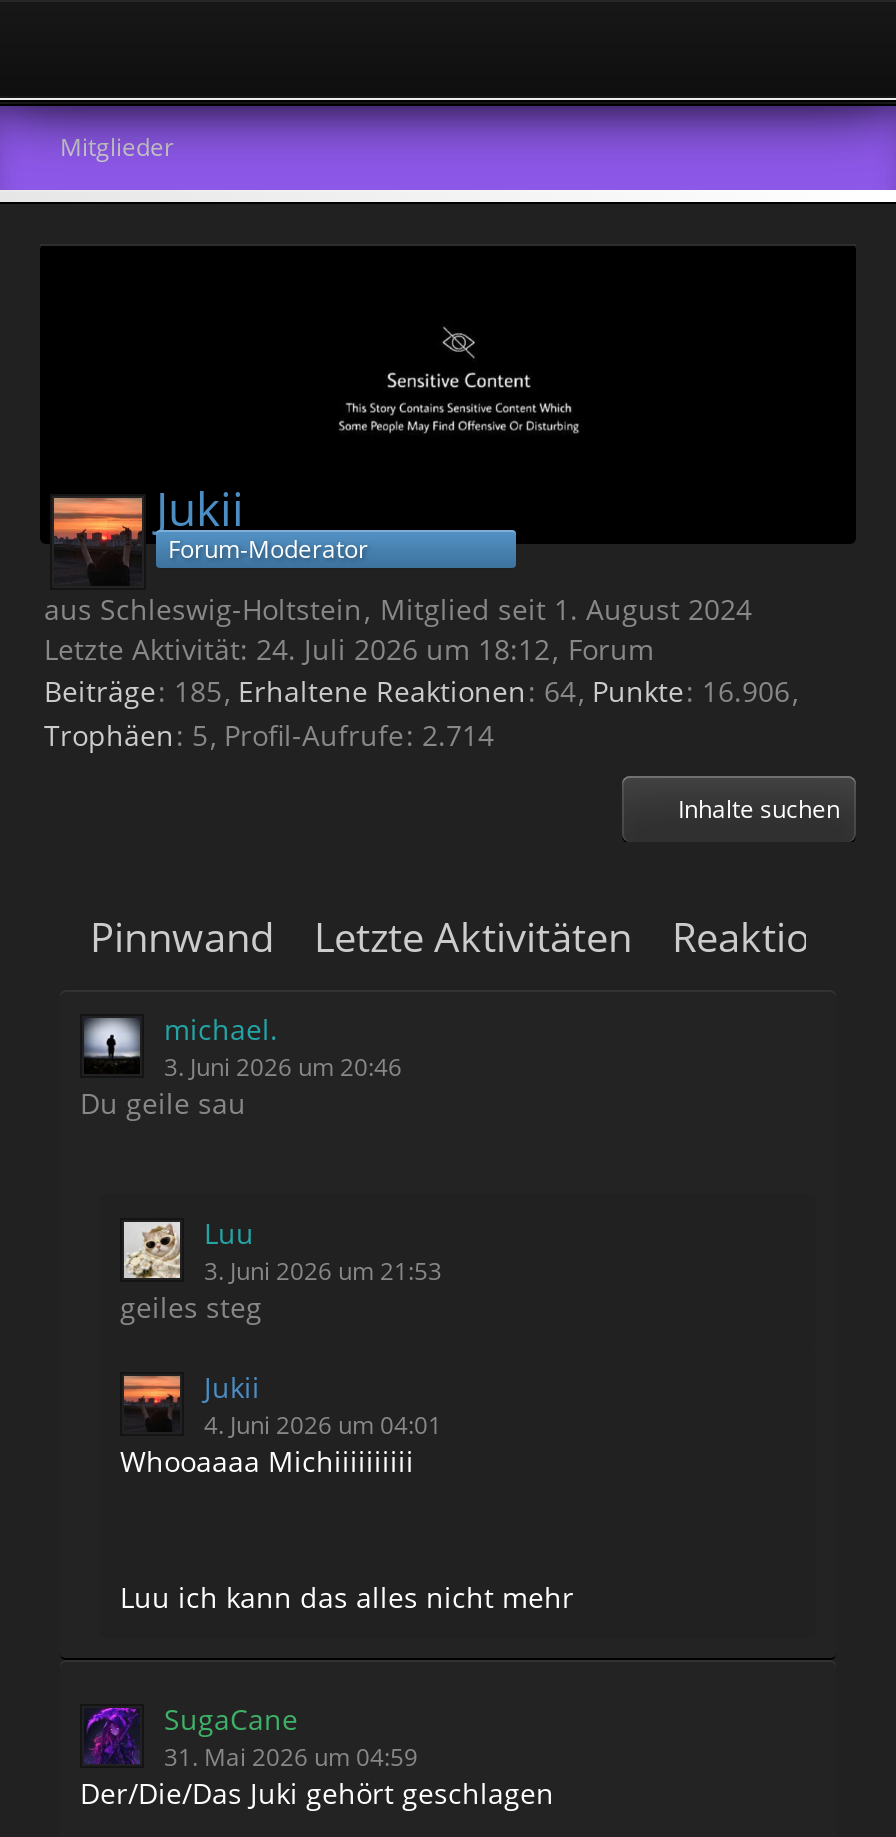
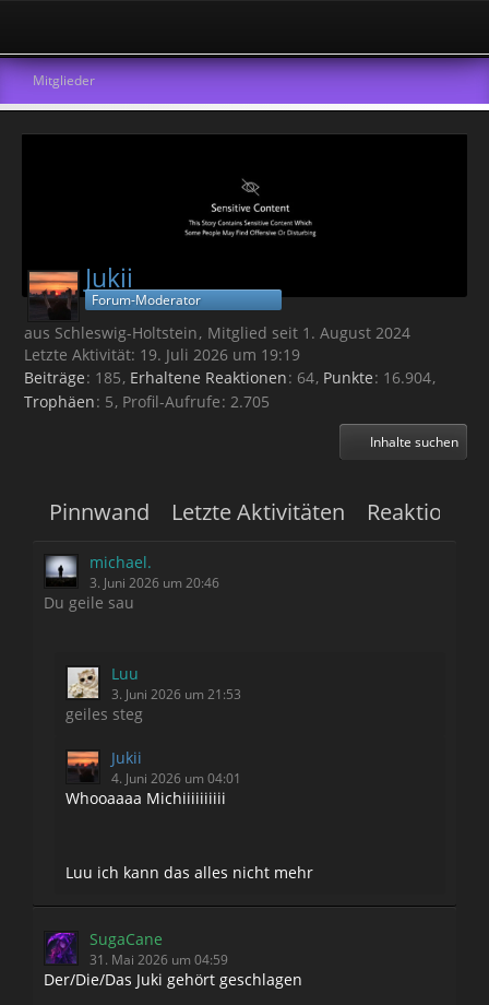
- Letzte Aktivität: 24. Juli 2026 um 18:12 Forum
- Beiträge 185 Erhaltene Reaktionen 64 Punkte 16.906
- Trophäen 5 Profil-Aufrufe 2.714
+ Letzte Aktivität: 19. Juli 2026 um 19:19
+ Beiträge 185 Erhaltene Reaktionen 64 Punkte 16.904
+ Trophäen 5 Profil-Aufrufe 2.705
